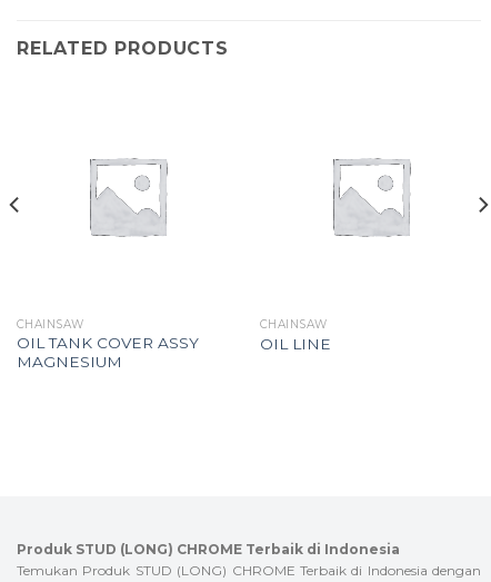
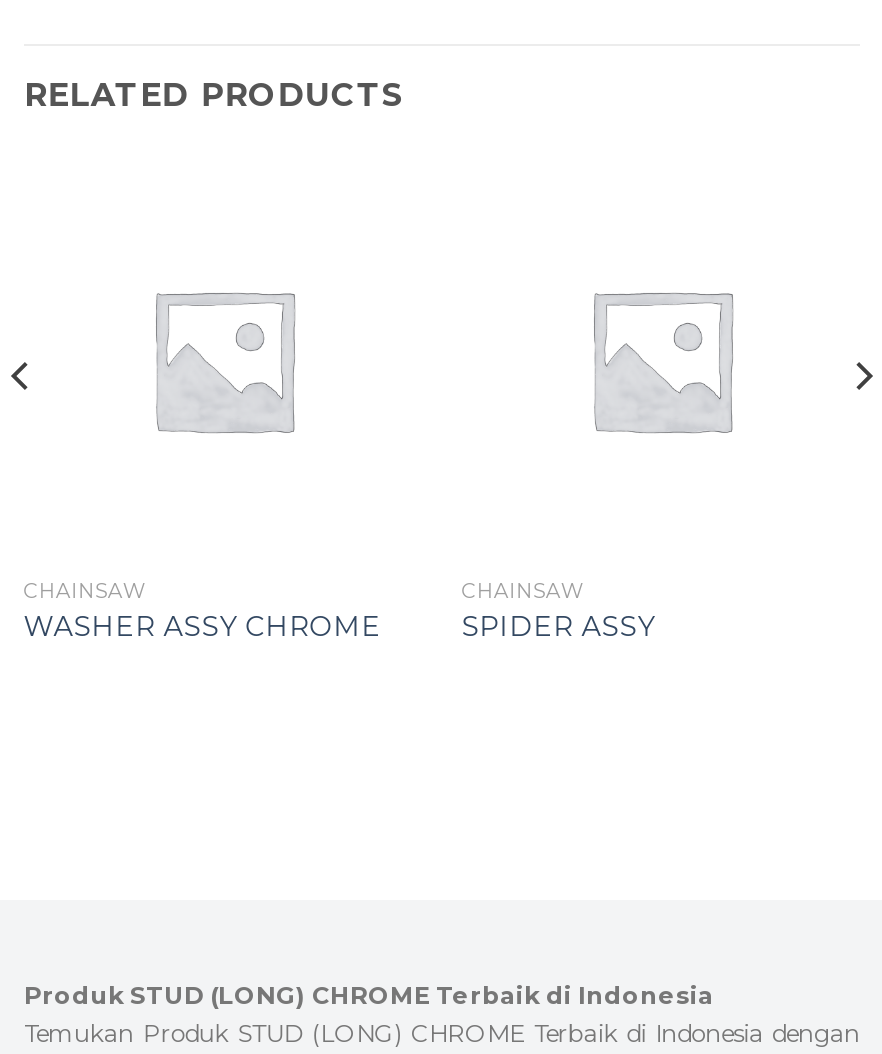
- OIL TANK COVER ASSY
- MAGNESIUM
+ WASHER ASSY CHROME

- OIL LINE
+ SPIDER ASSY
